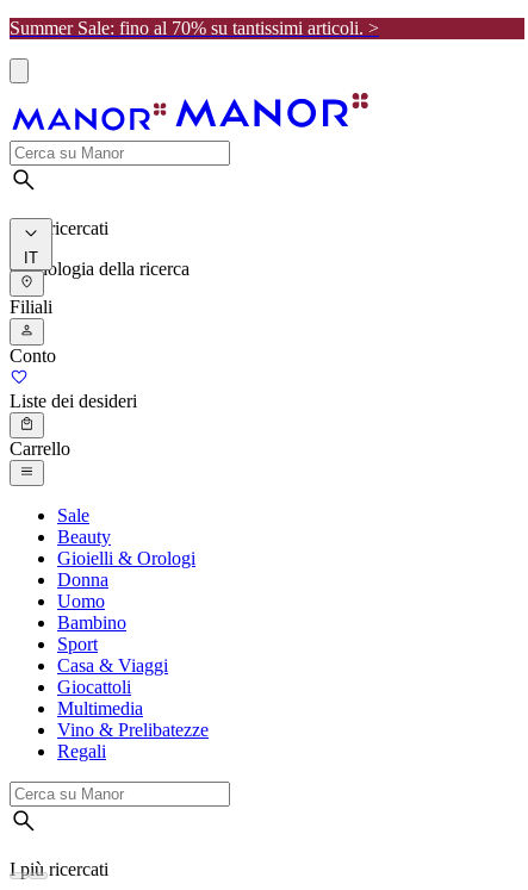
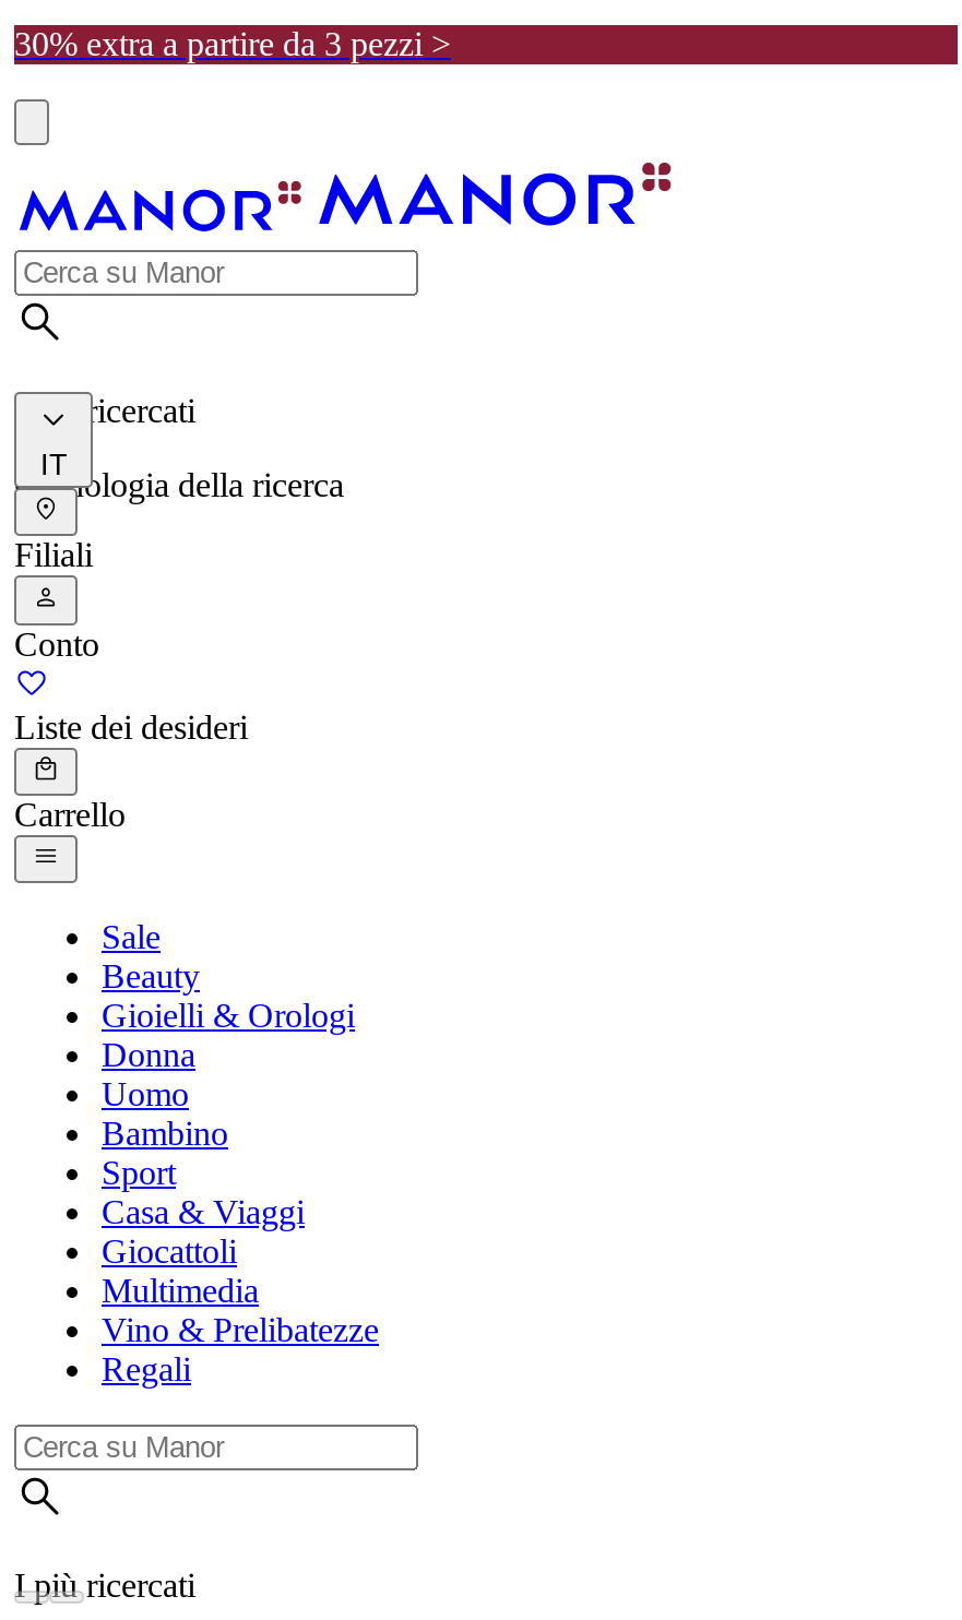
- Summer Sale: fino al 70% su tantissimi articoli. >
+ 30% extra a partire da 3 pezzi >
